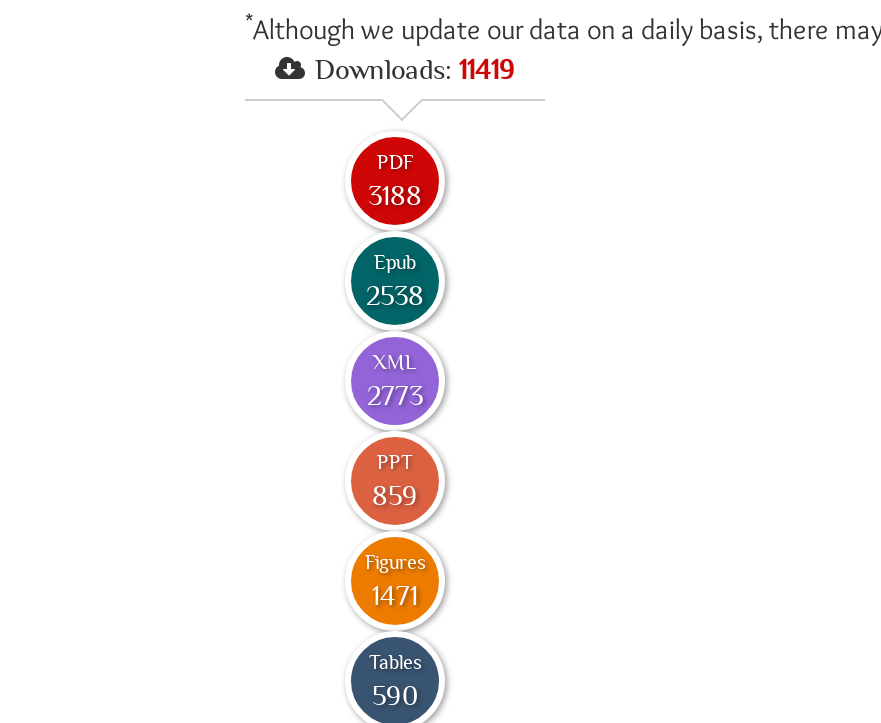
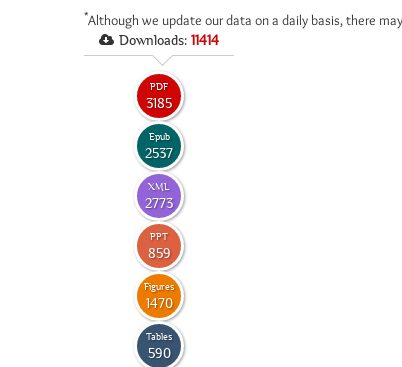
- Downloads: 11419
+ Downloads: 11414

- 3188
+ 3185

- 2538
+ 2537

- 1471
+ 1470
